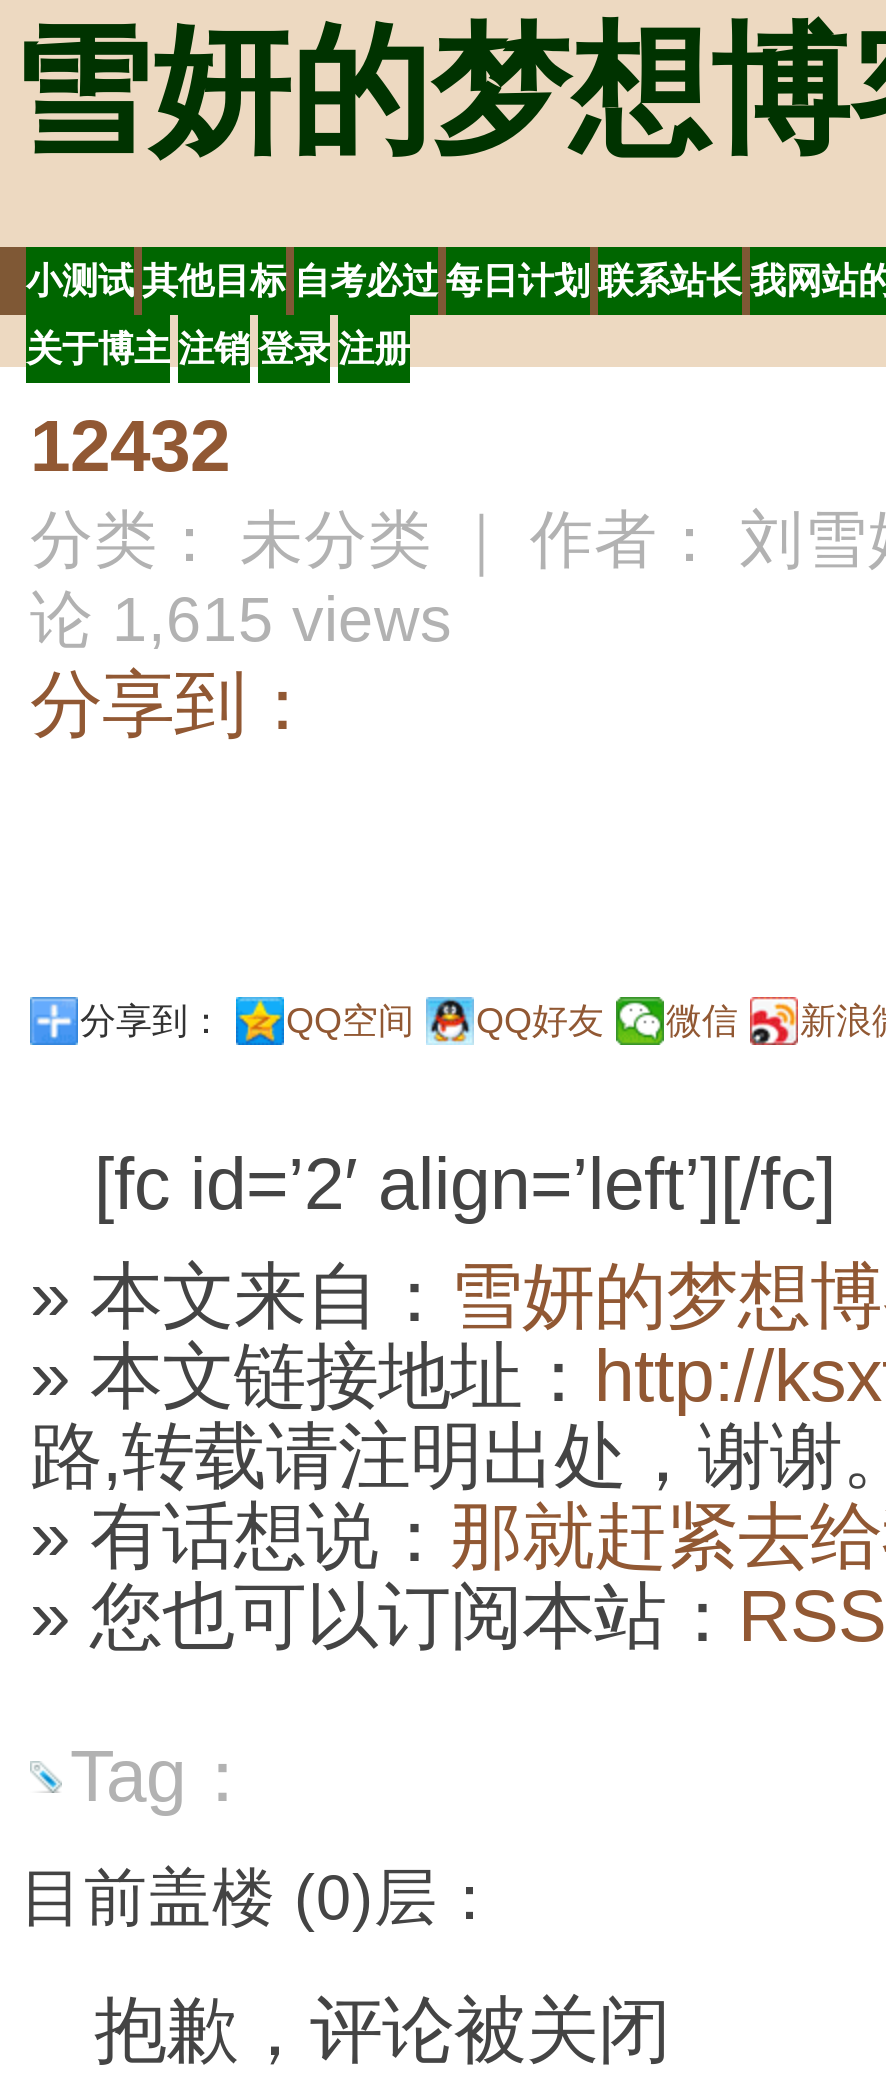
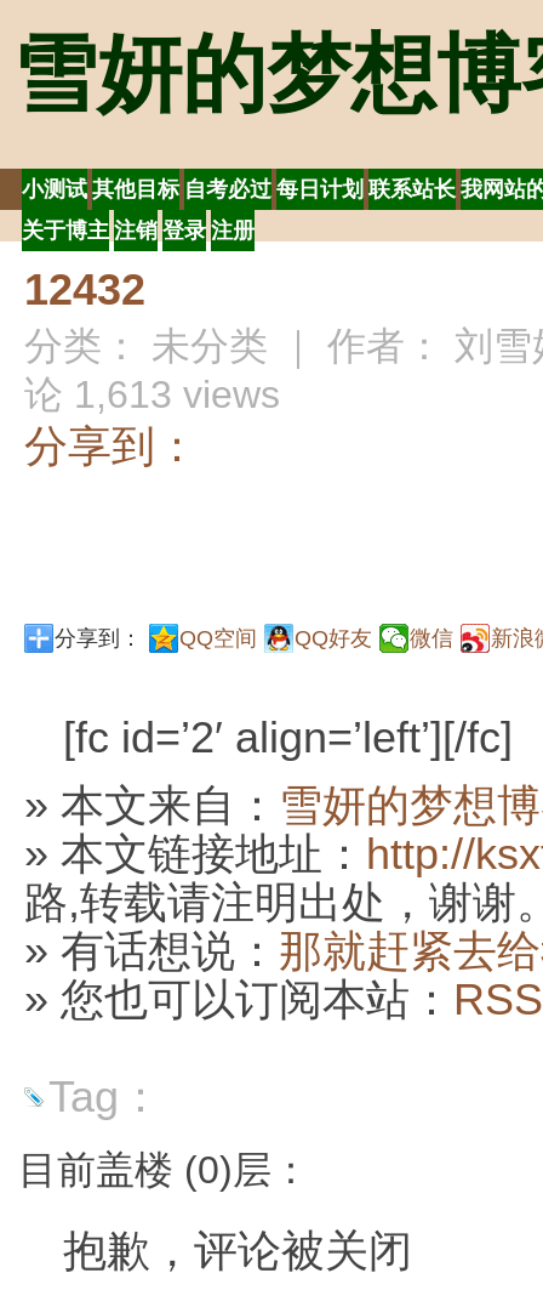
- 论1,615 views
+ 论1,613 views
